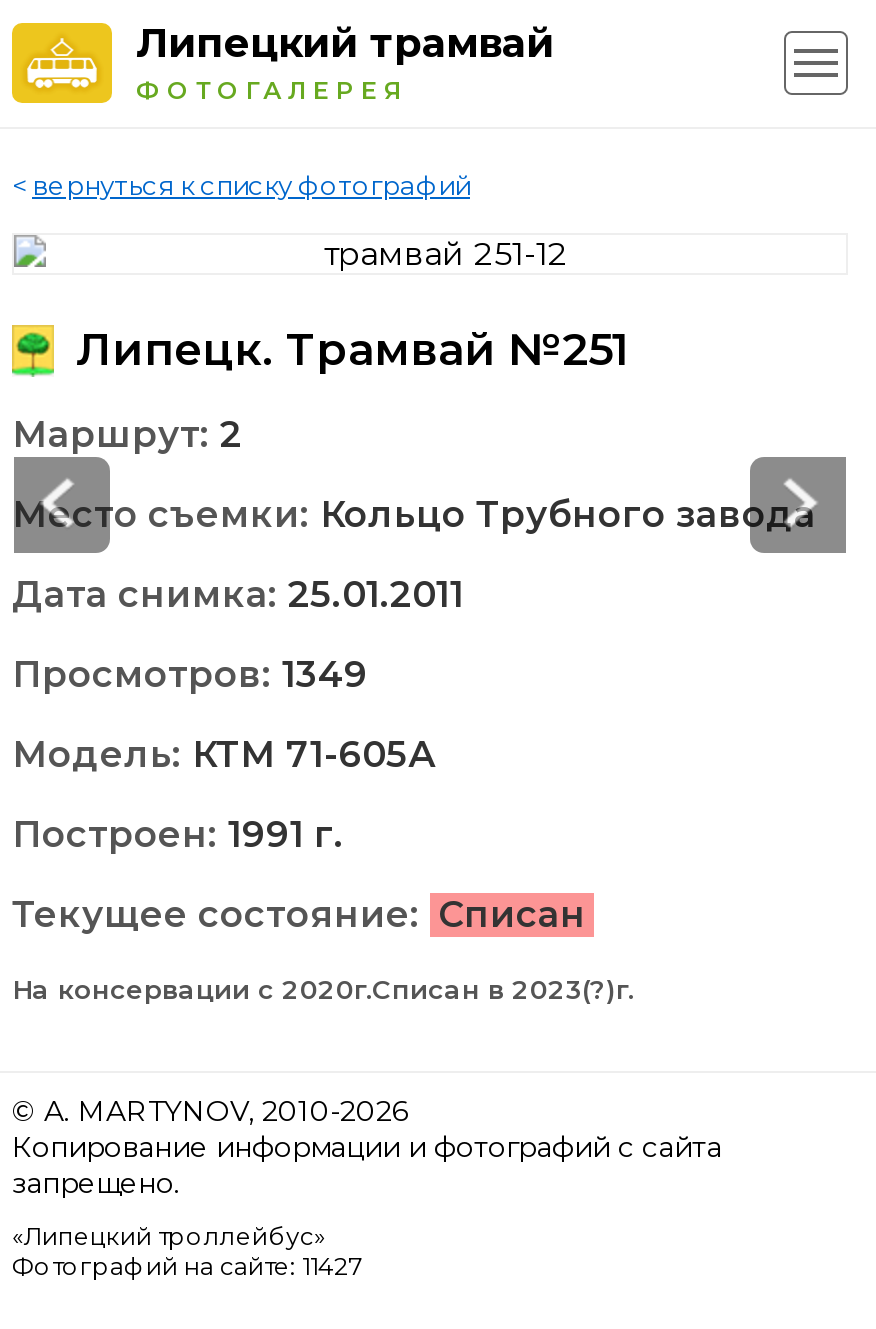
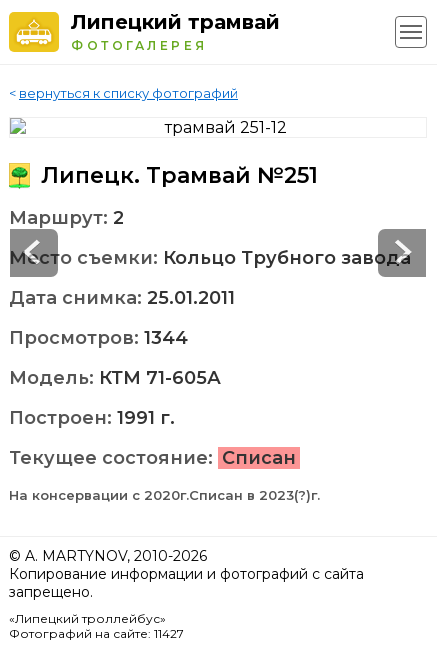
- Просмотров: 1349
+ Просмотров: 1344
